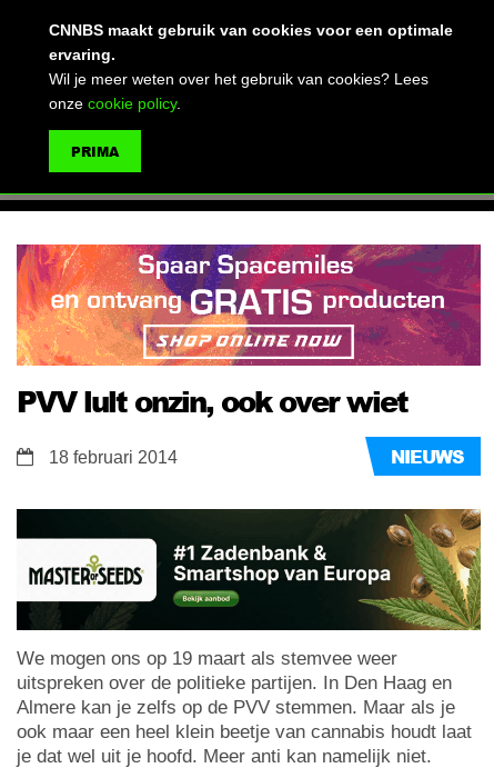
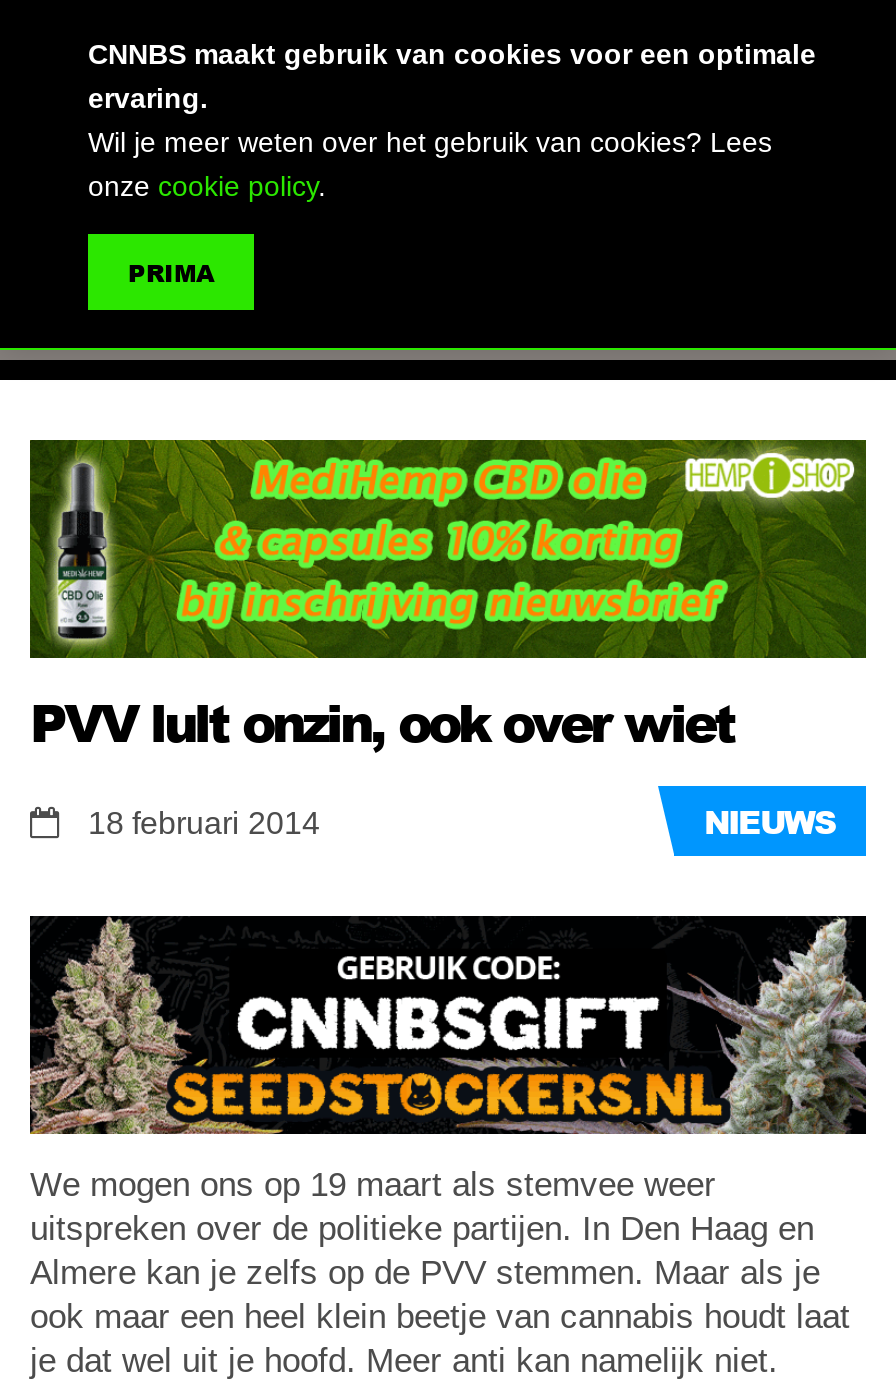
- [image]
+ [image]

- [image]
+ [image]
